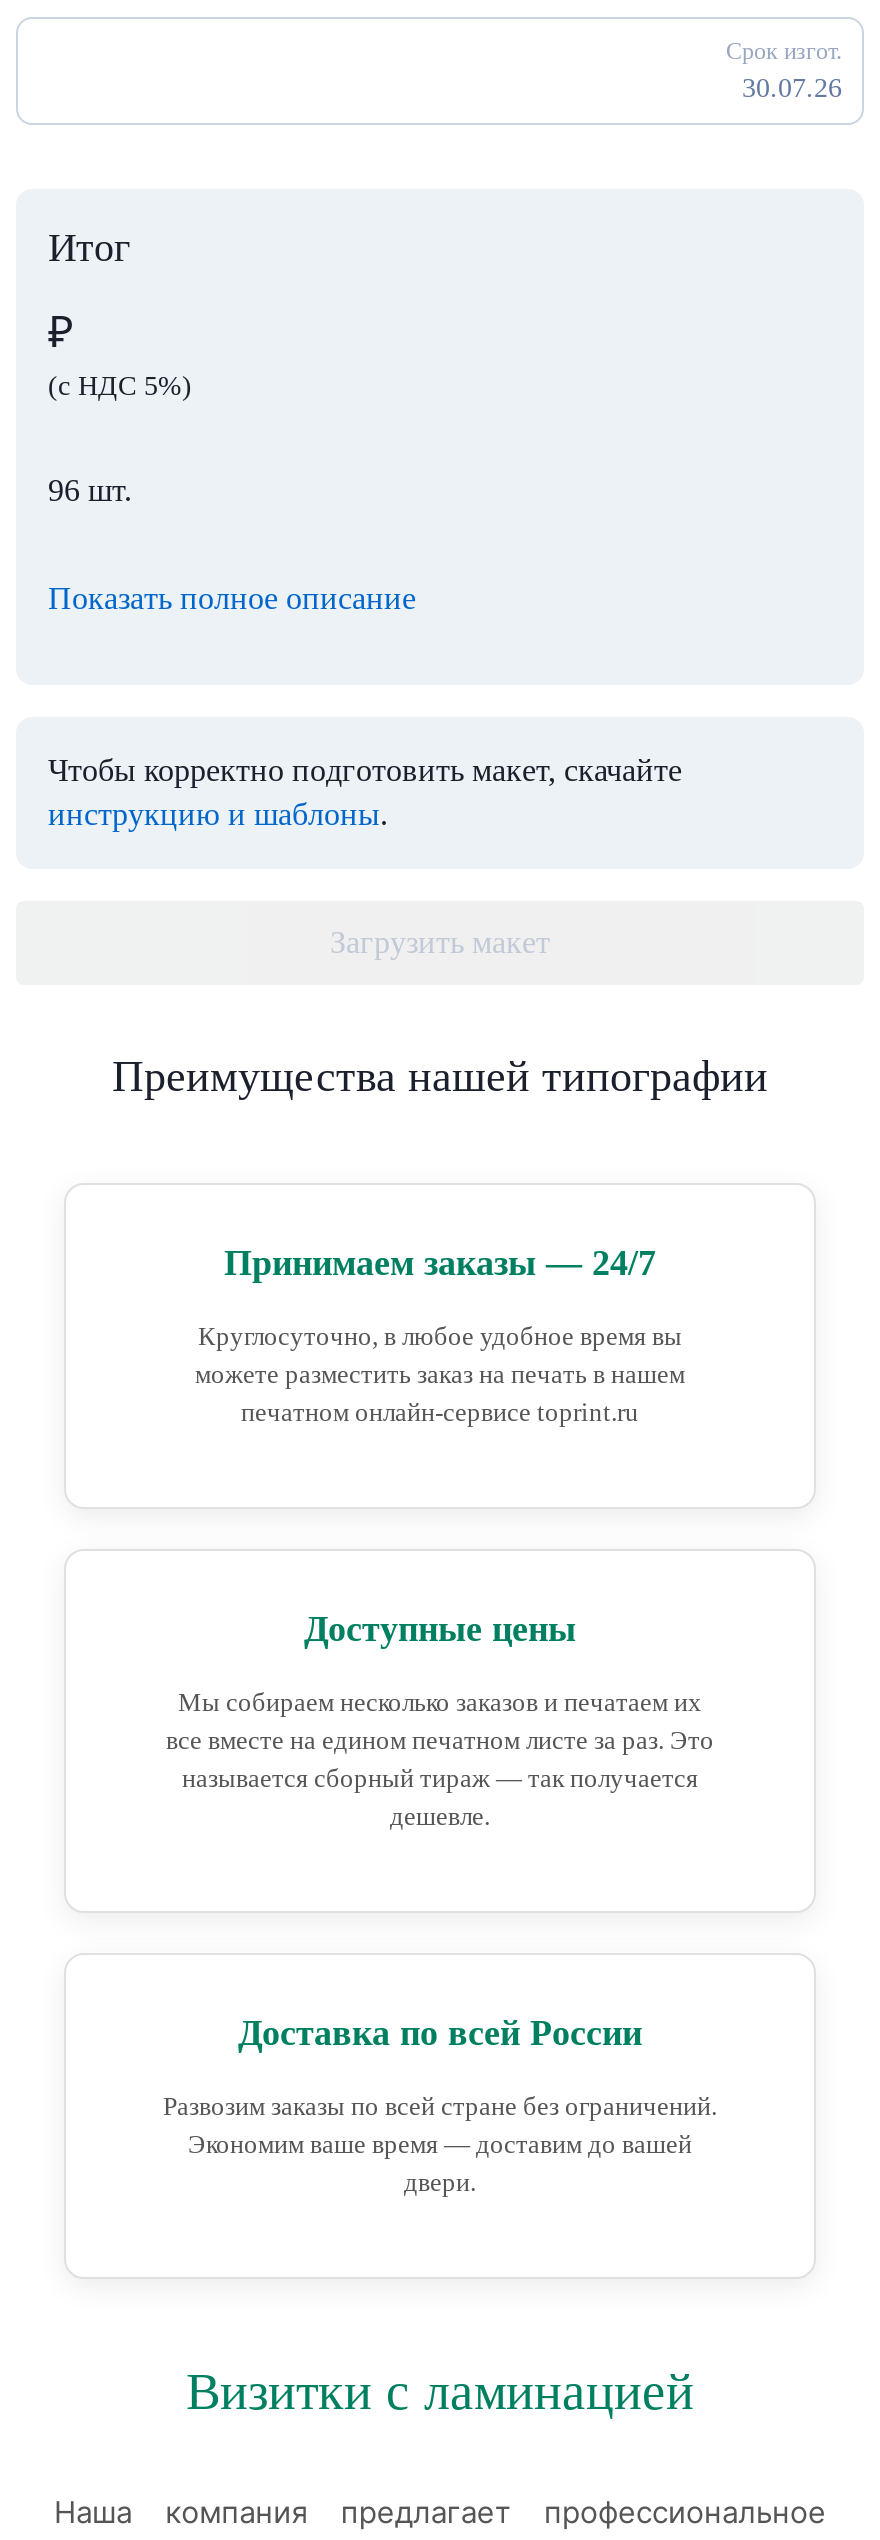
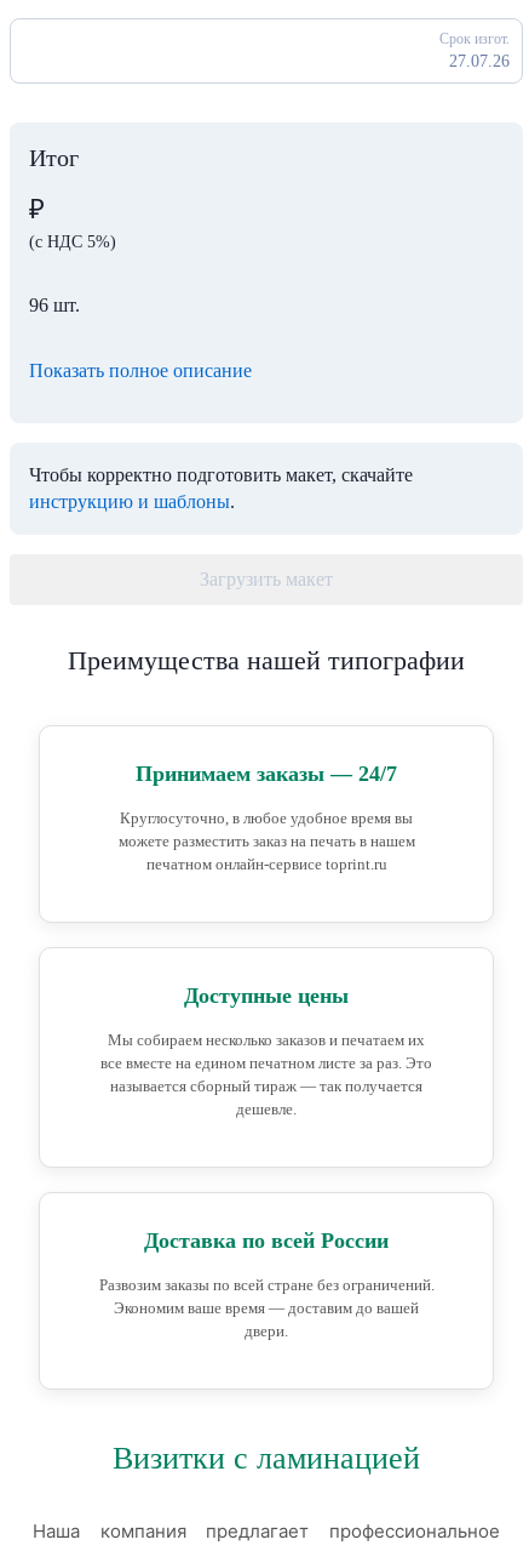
- 30.07.26
+ 27.07.26
